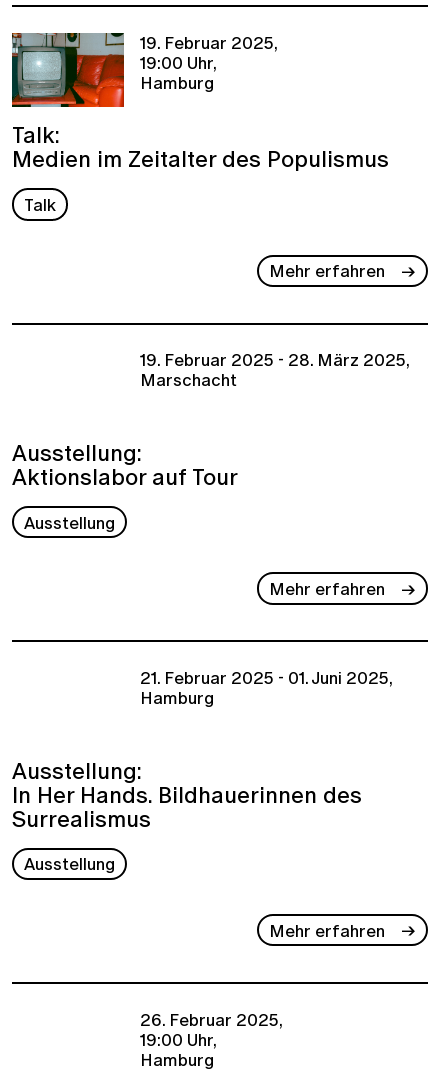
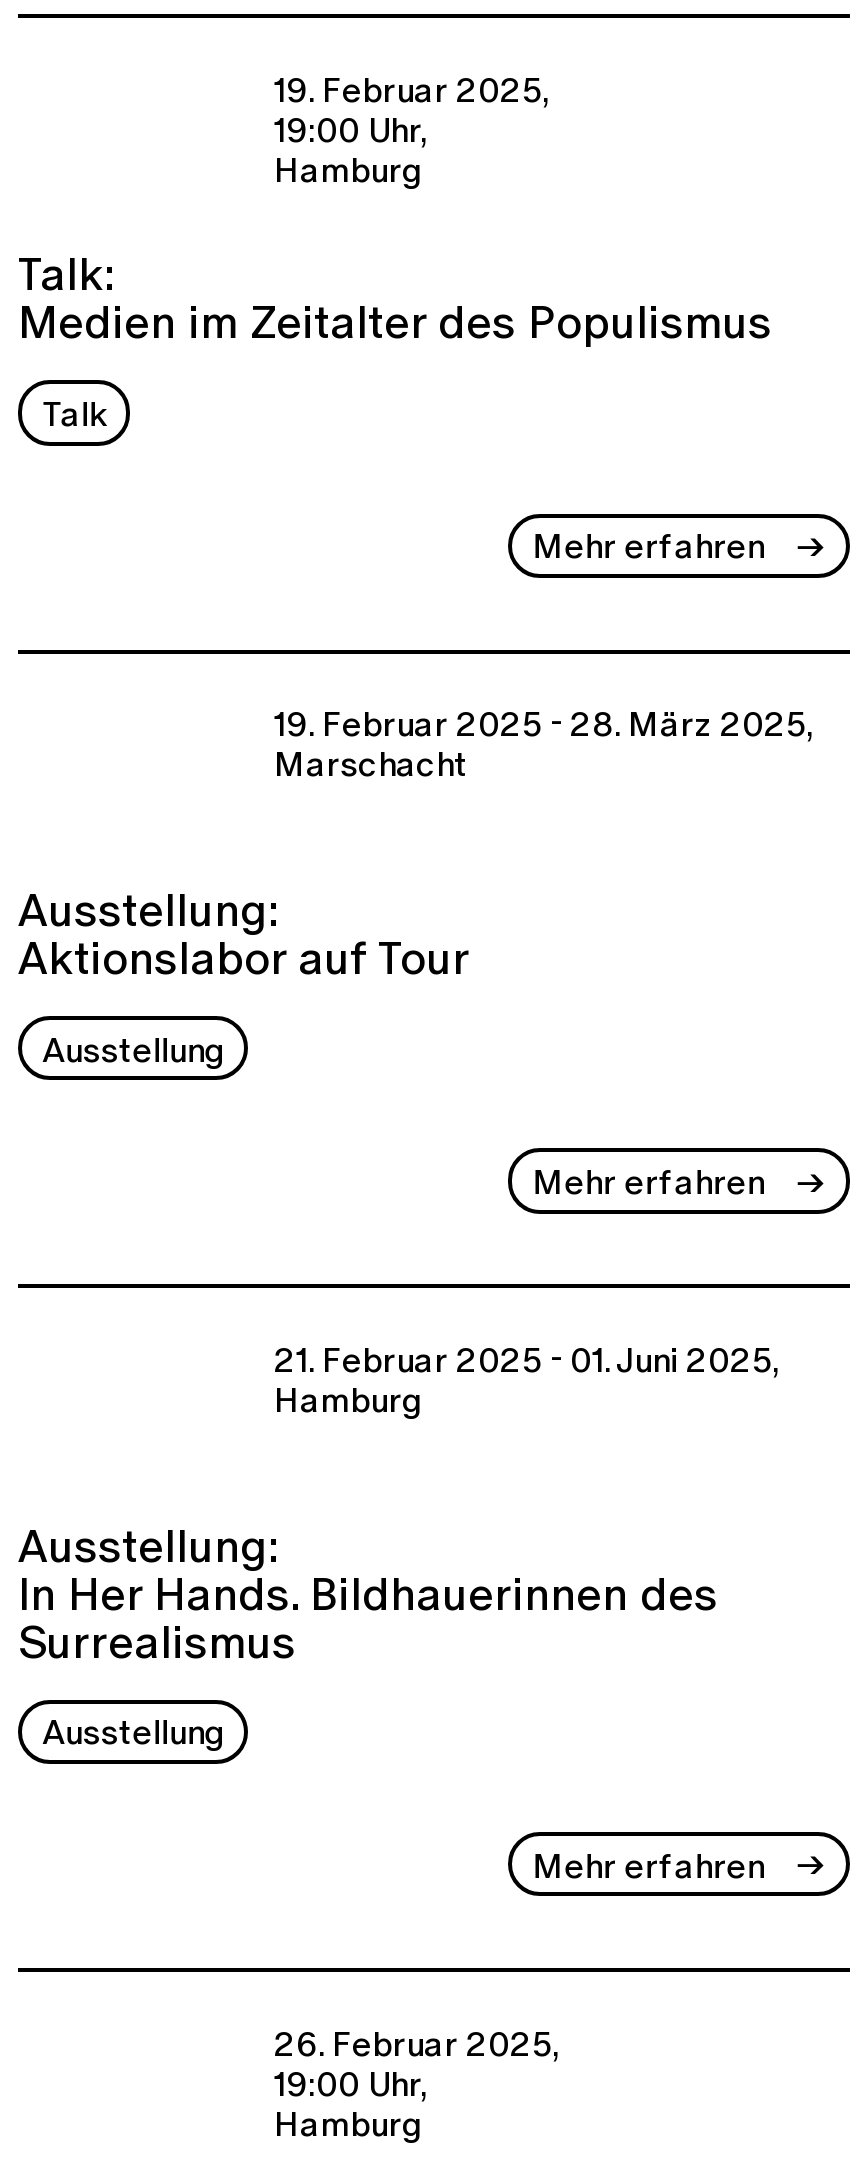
- [image]
